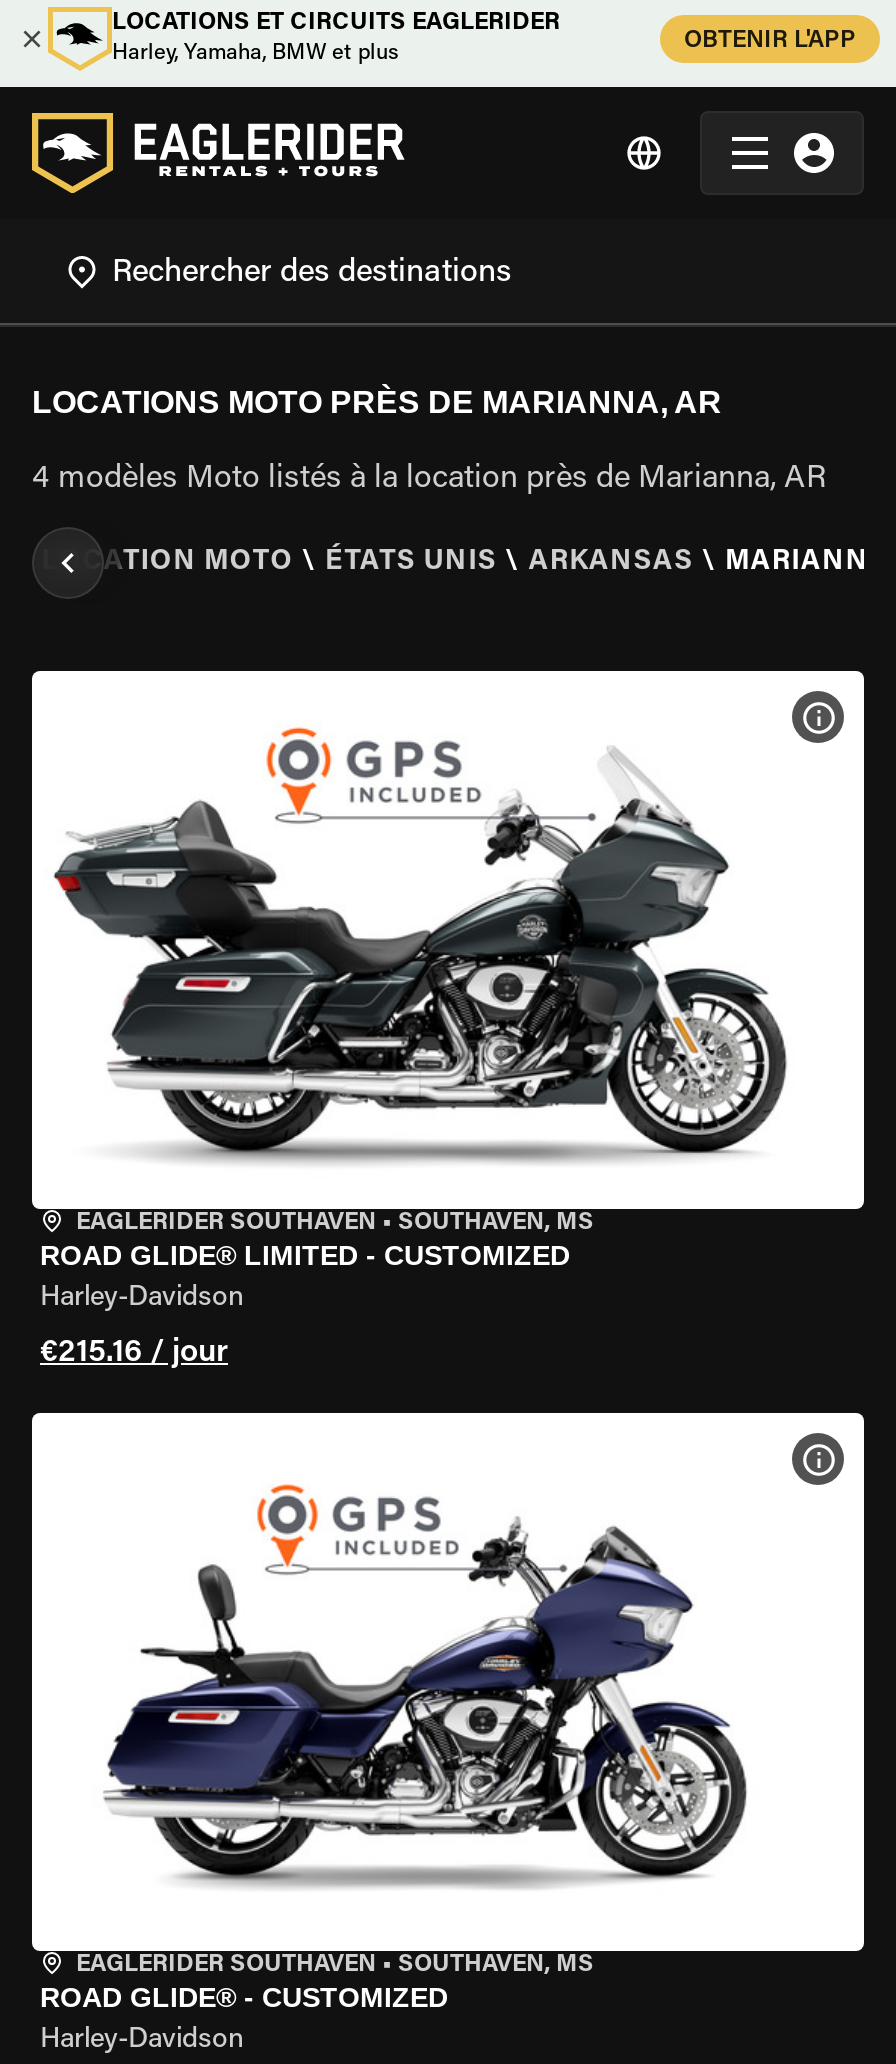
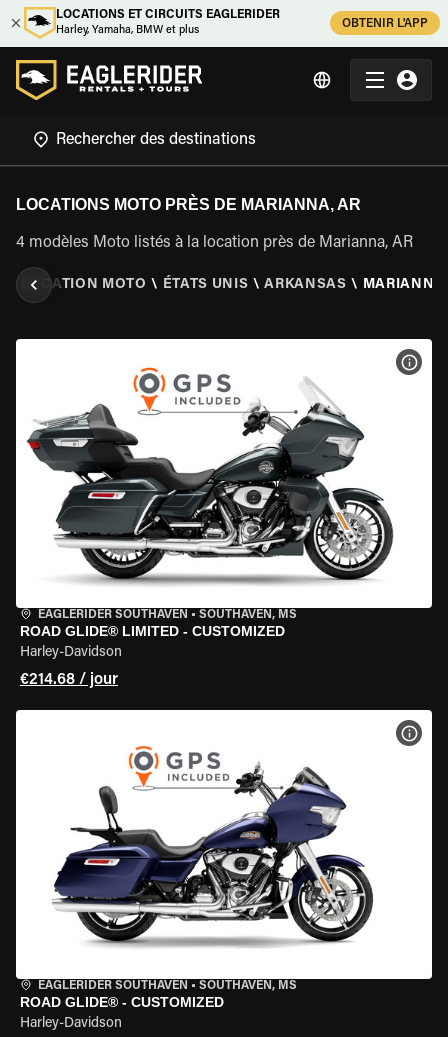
- €215.16 / jour
+ €214.68 / jour
